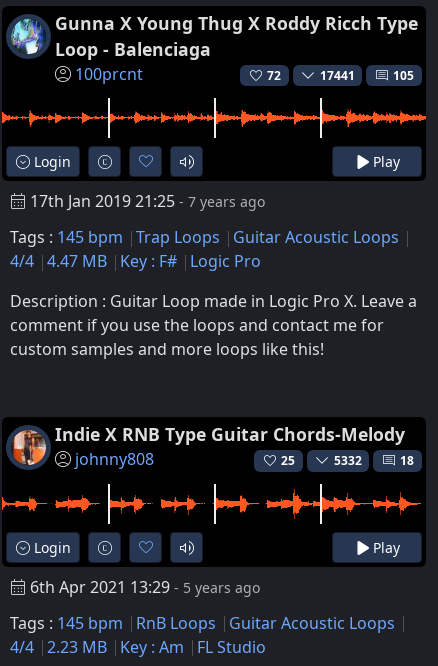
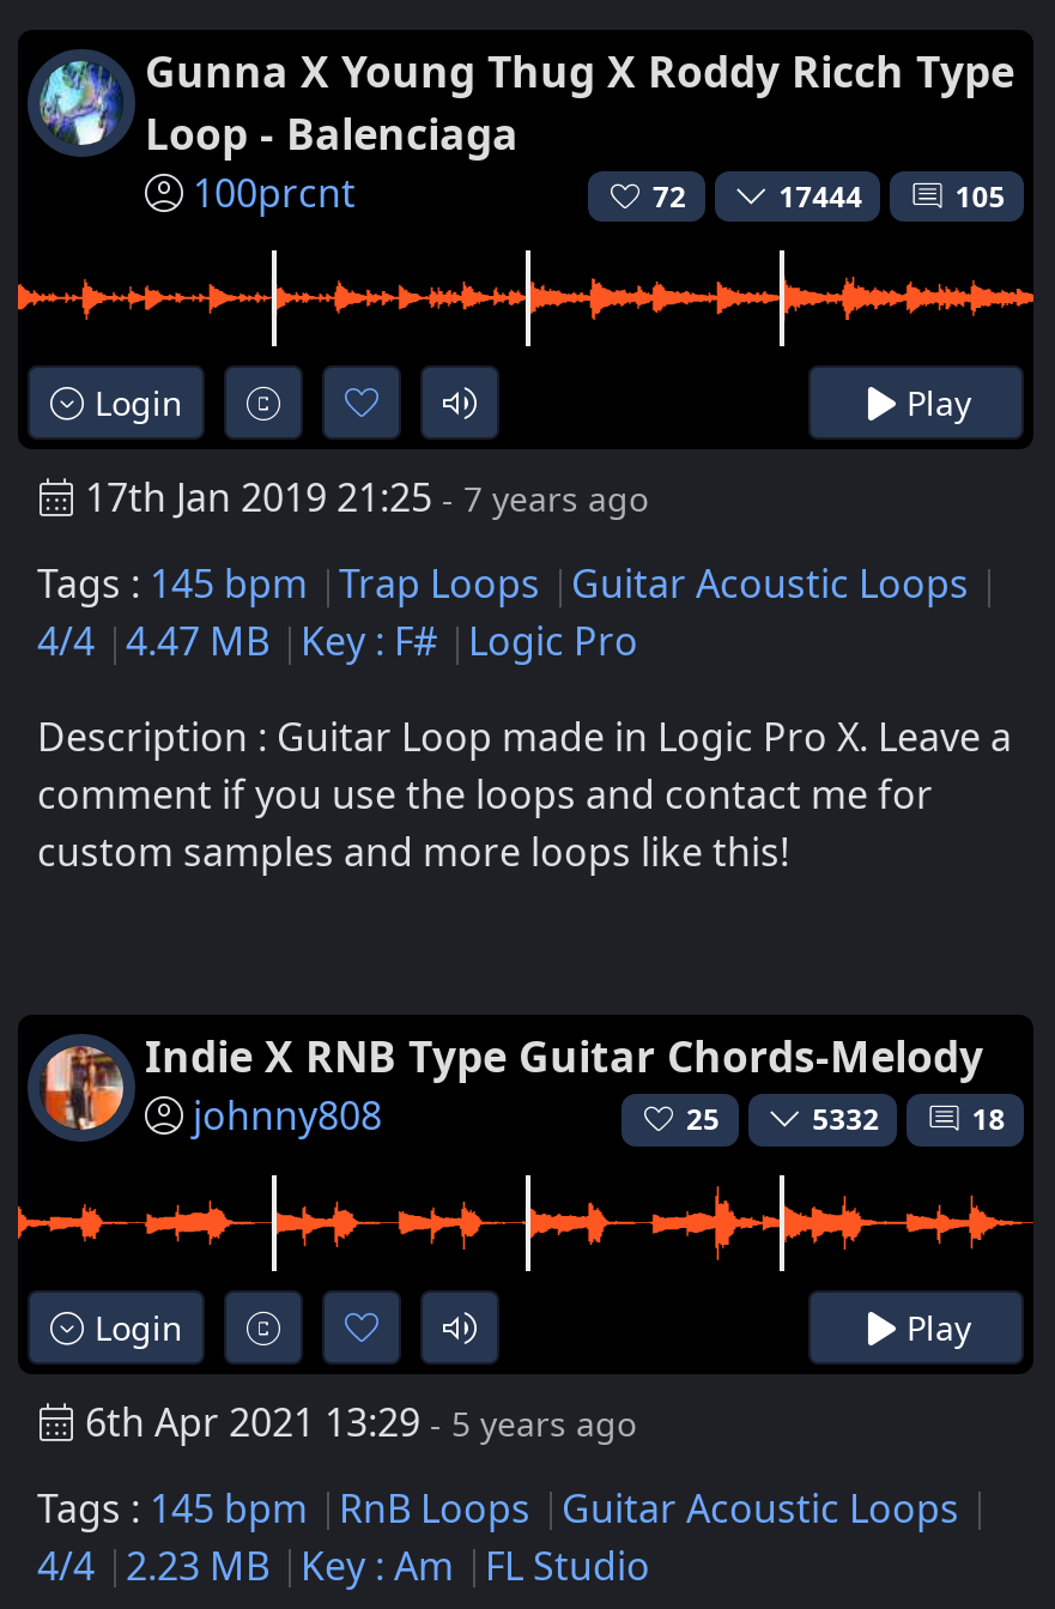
- 17441
+ 17444
